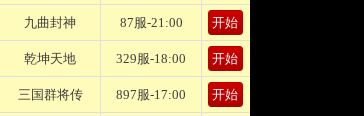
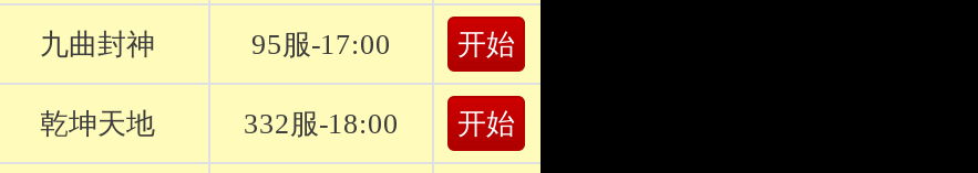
- 87服-21:00 开始
+ 95服-17:00 开始

- 329服-18:00
- 开始
- 三国群将传
- 897服-17:00
+ 332服-18:00
